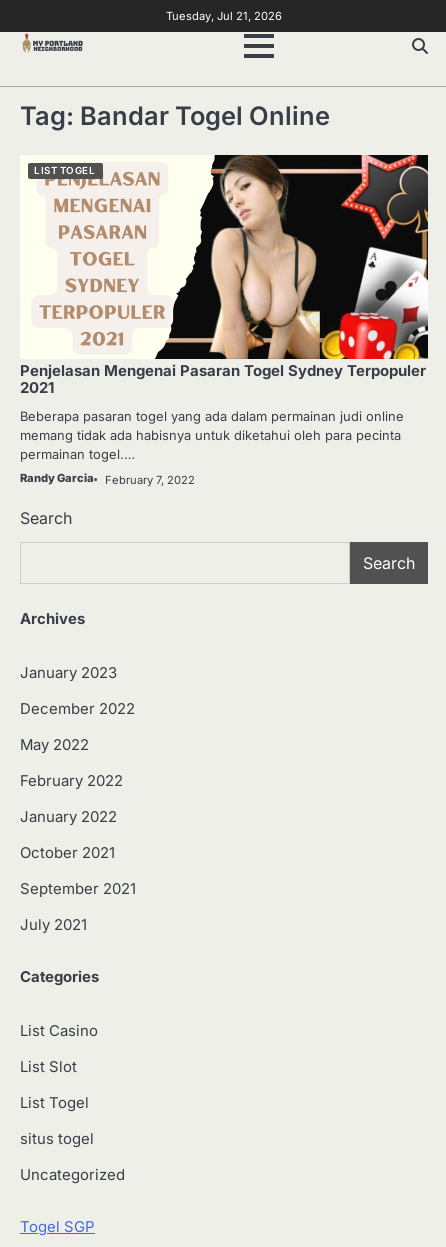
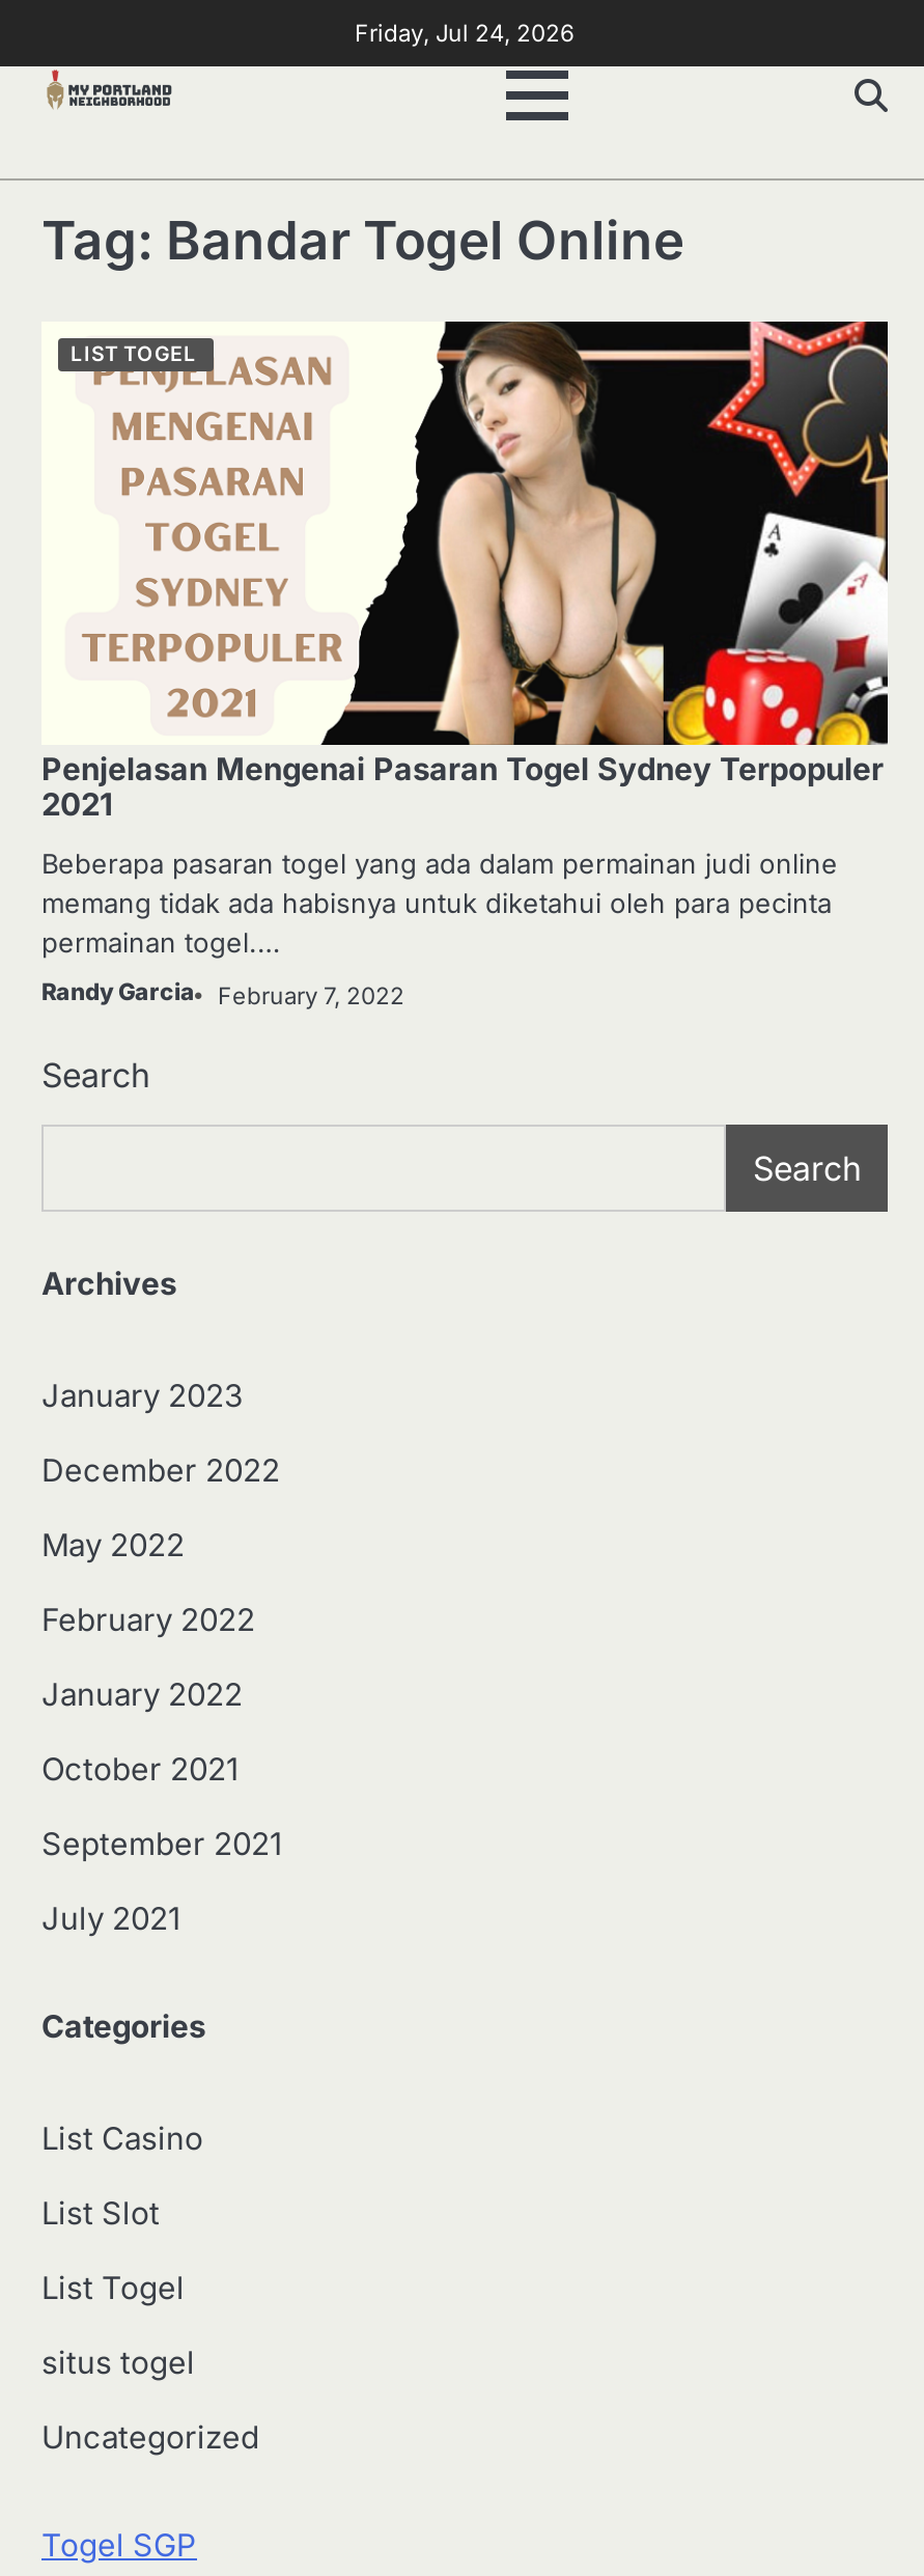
- Tuesday, Jul 21, 2026
+ Friday, Jul 24, 2026
